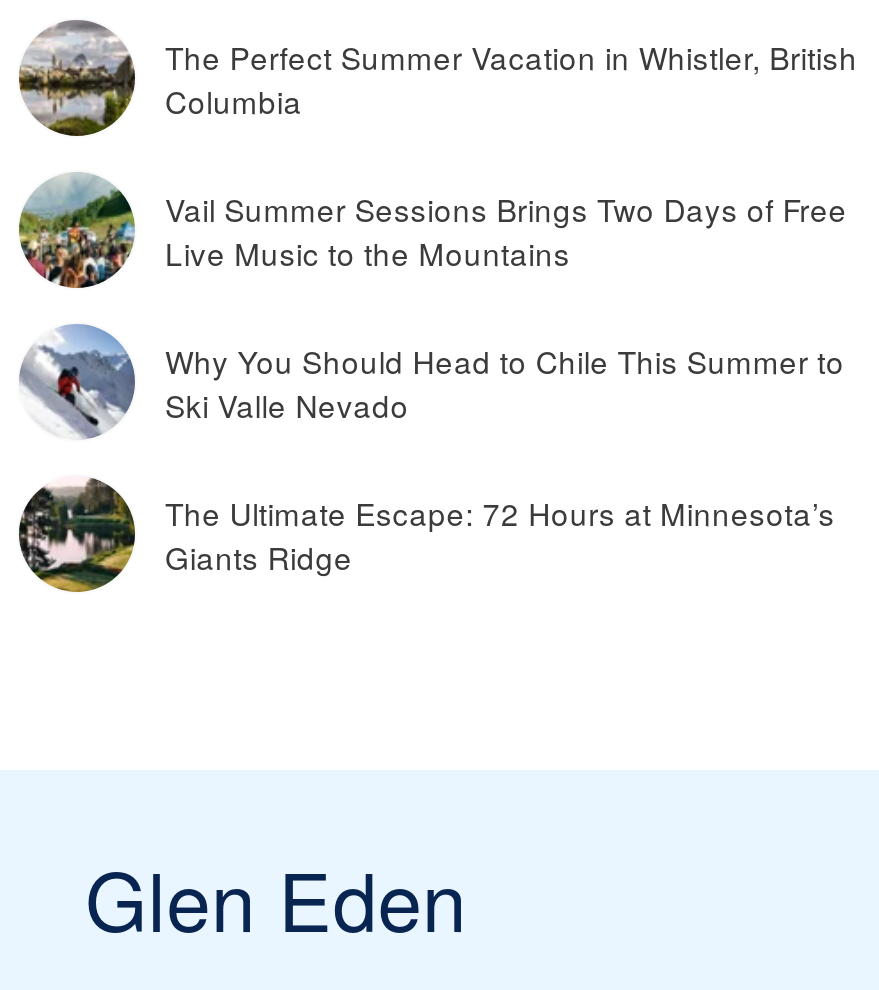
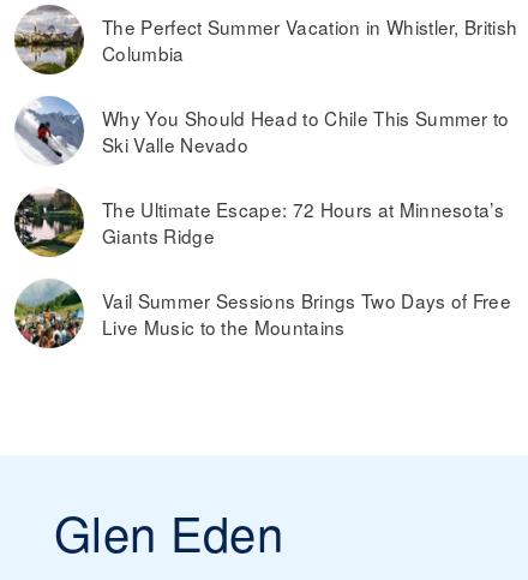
moved down: [image] | Vail Summer Sessions Brings Two Days of Free | Live Music to the Mountains

moved up: [image] | Why You Should Head to Chile This Summer to | Ski Valle Nevado | The Ultimate Escape: 72 Hours at Minnesota’s | Giants Ridge
